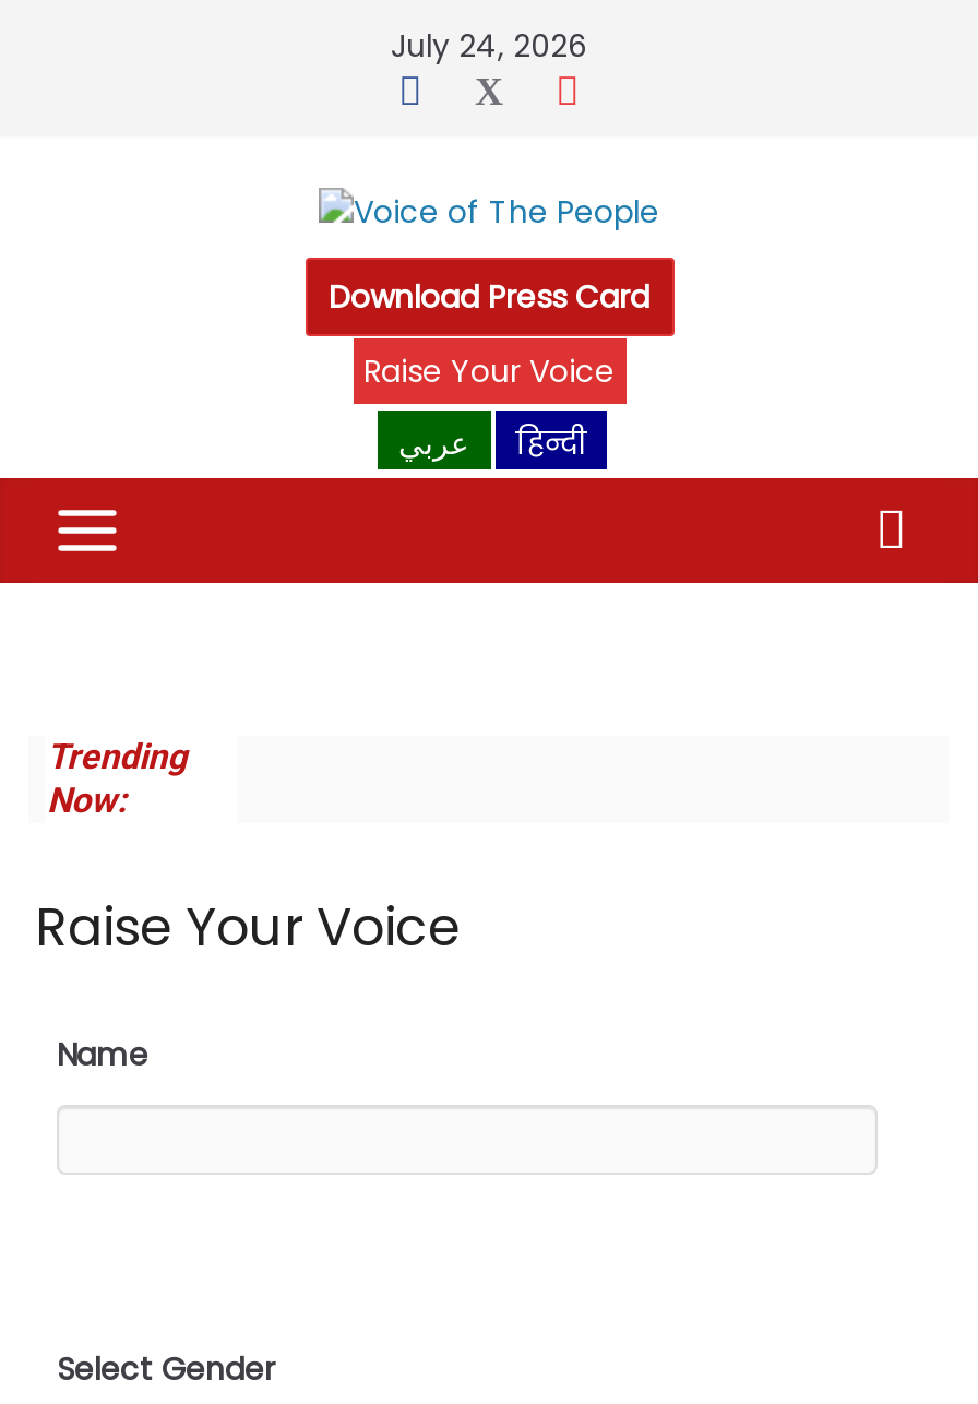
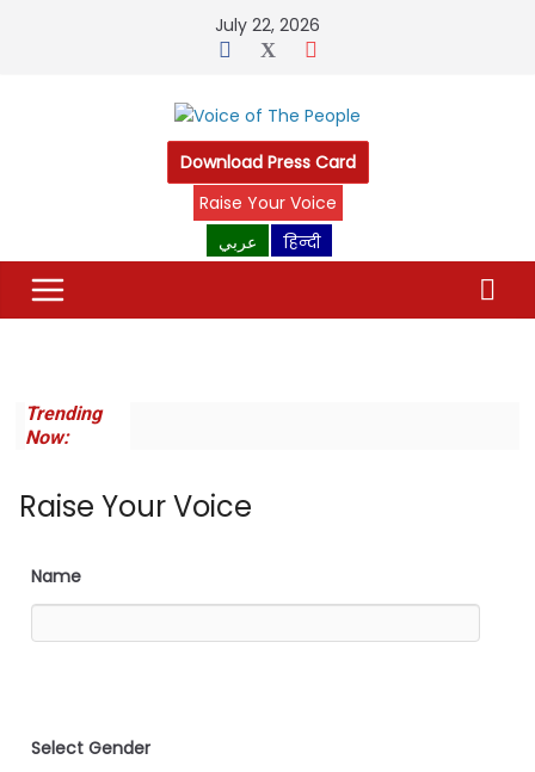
- July 24, 2026
+ July 22, 2026
